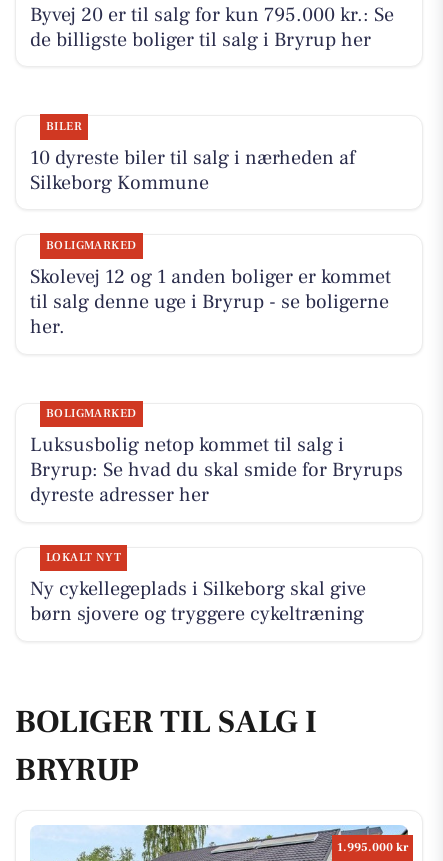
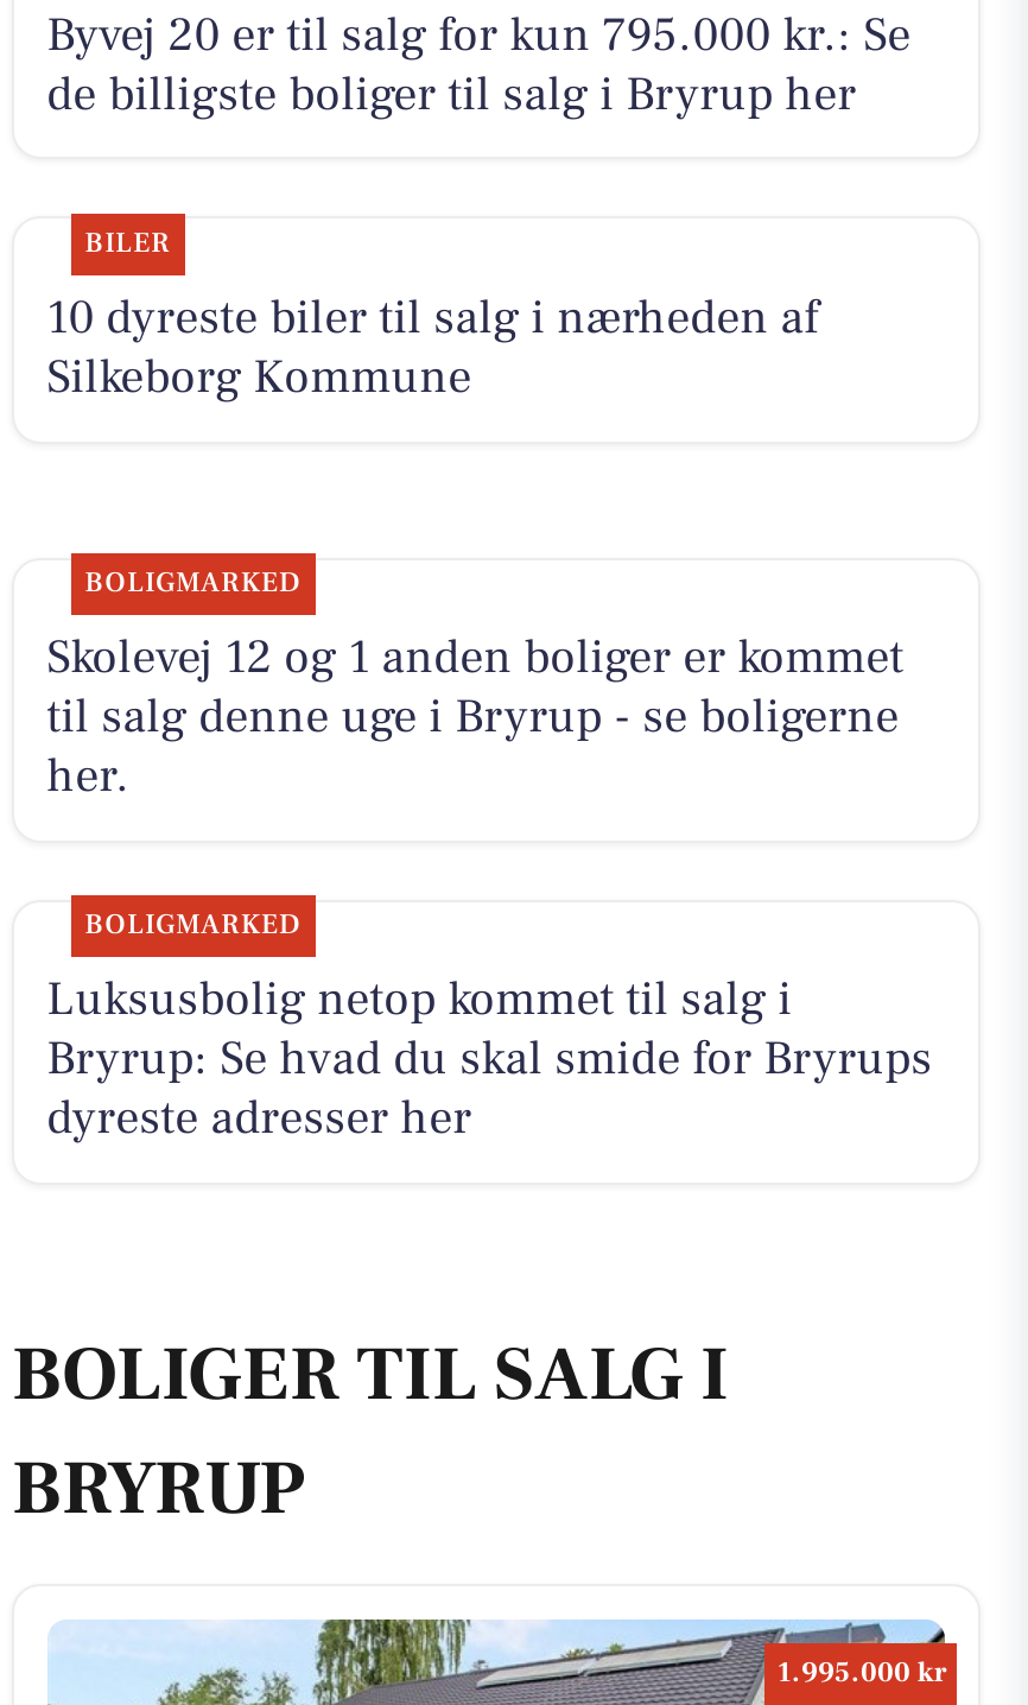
- LOKALT NYT
- Ny cykellegeplads i Silkeborg skal give
- børn sjovere og tryggere cykeltræning
